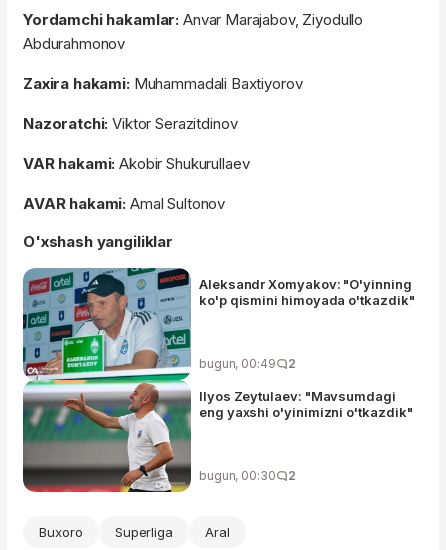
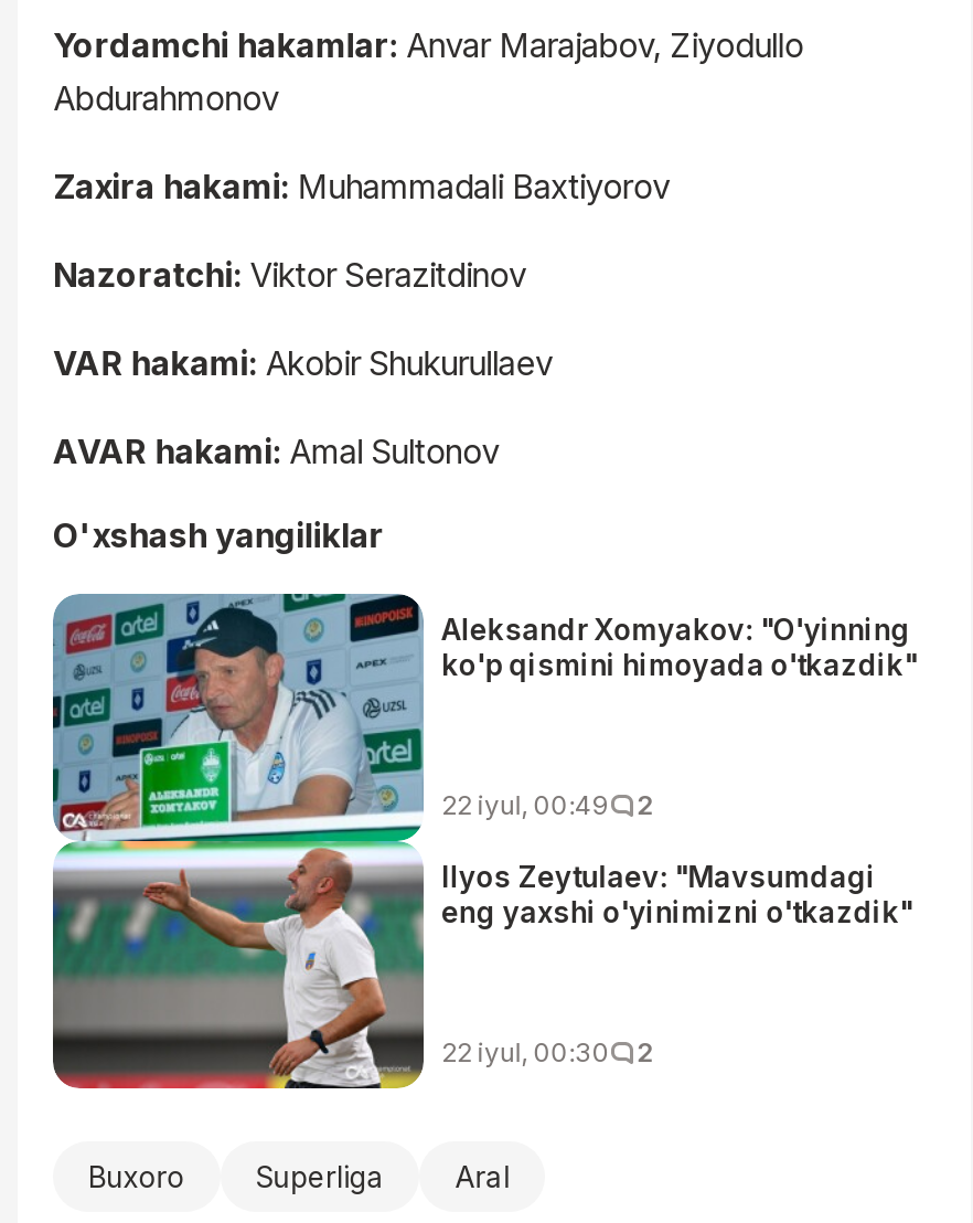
- bugun, 00:49 2
+ 22 iyul, 00:49 2

- bugun, 00:30 2
+ 22 iyul, 00:30 2
